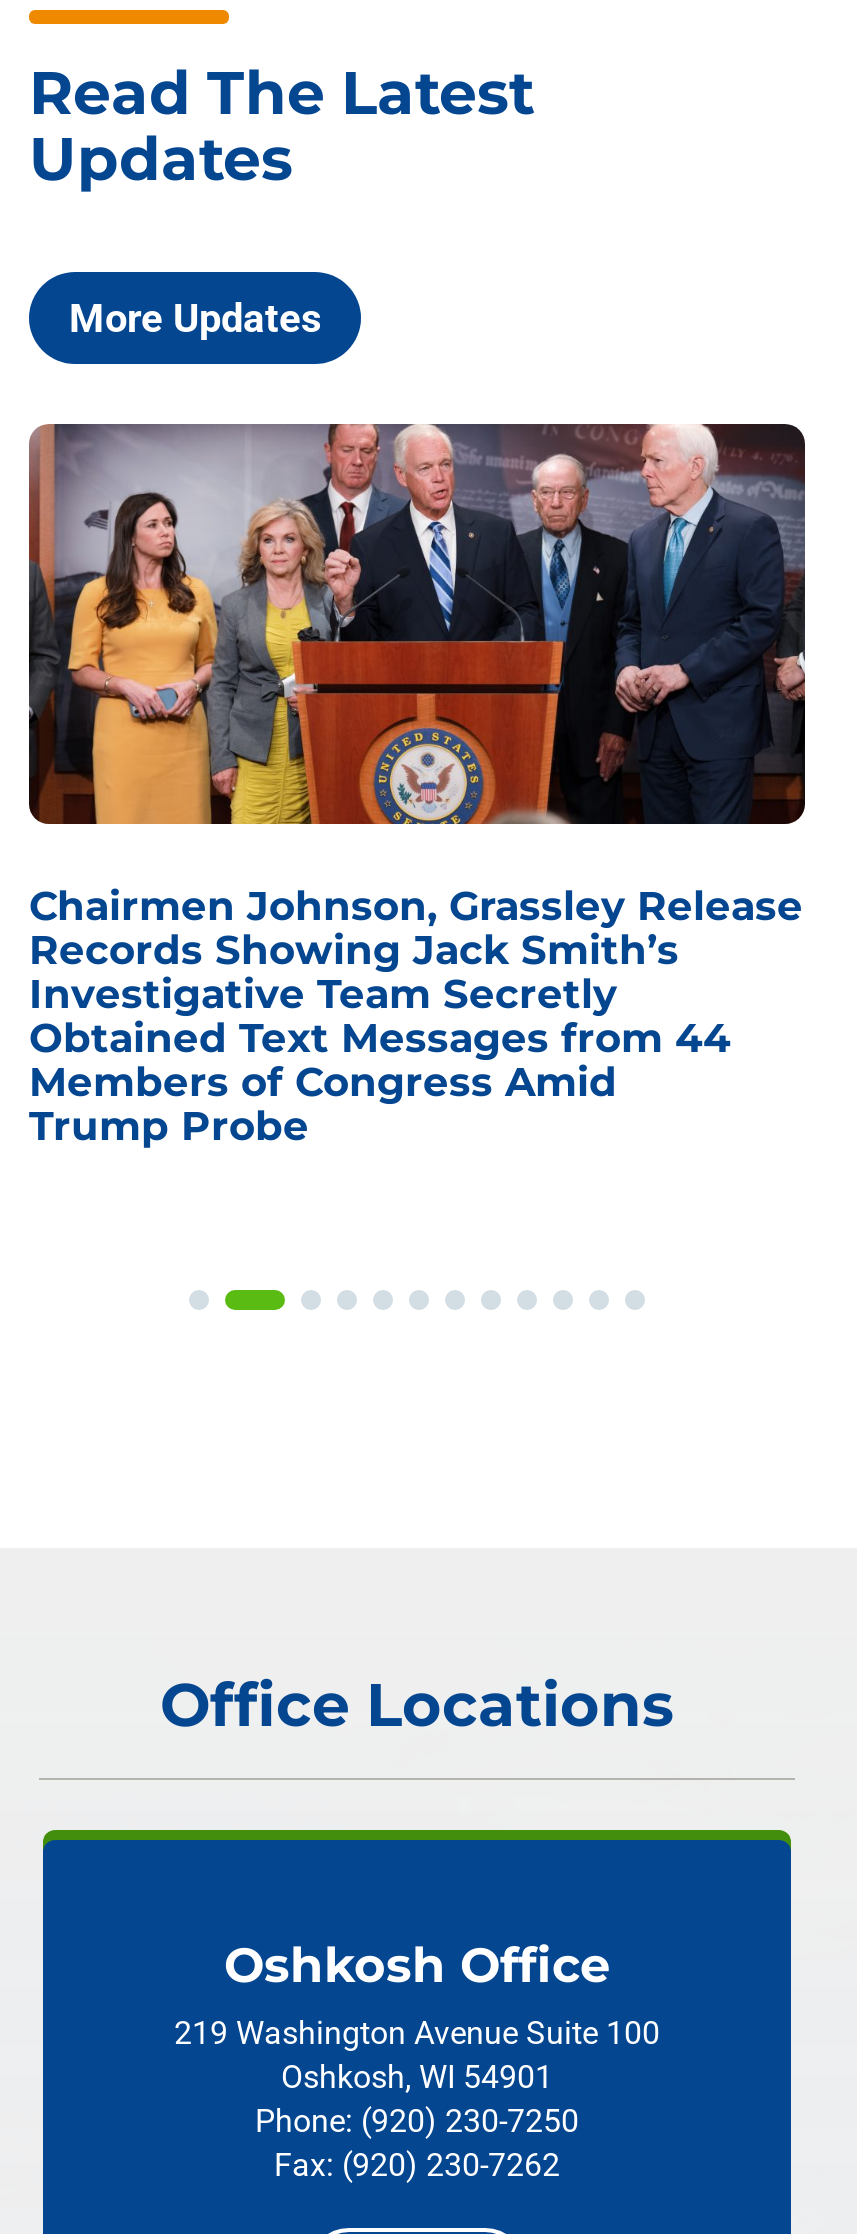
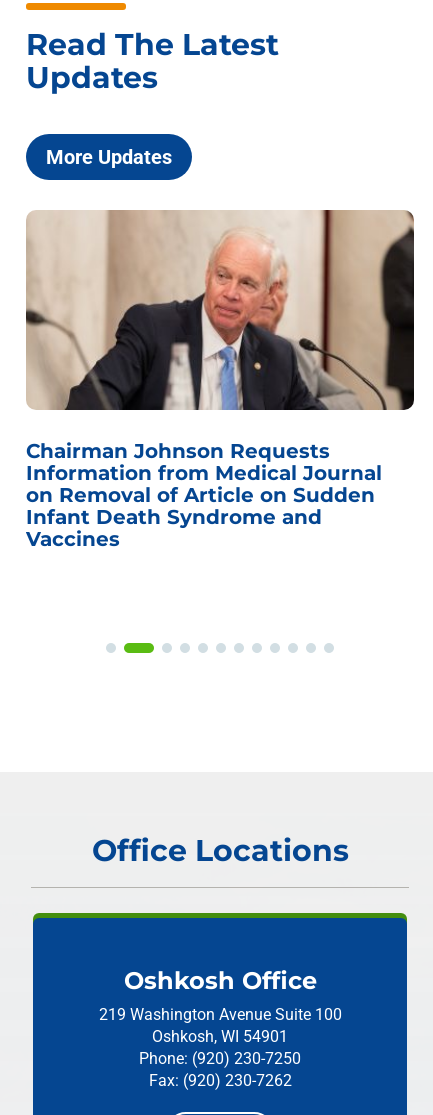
- [image]
- Chairmen Johnson, Grassley Release
- Records Showing Jack Smith’s
- Investigative Team Secretly
- Obtained Text Messages from 44
- Members of Congress Amid
- Trump Probe
+ [image]
+ Chairman Johnson Requests
+ Information from Medical Journal
+ on Removal of Article on Sudden
+ Infant Death Syndrome and
+ Vaccines
